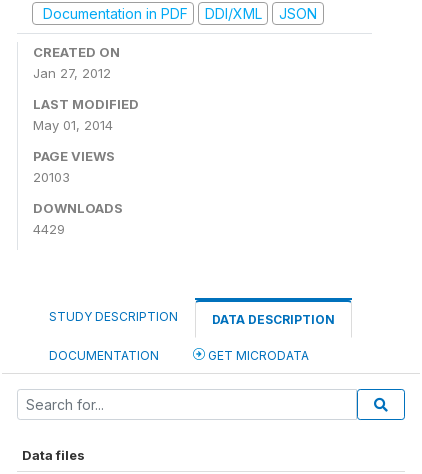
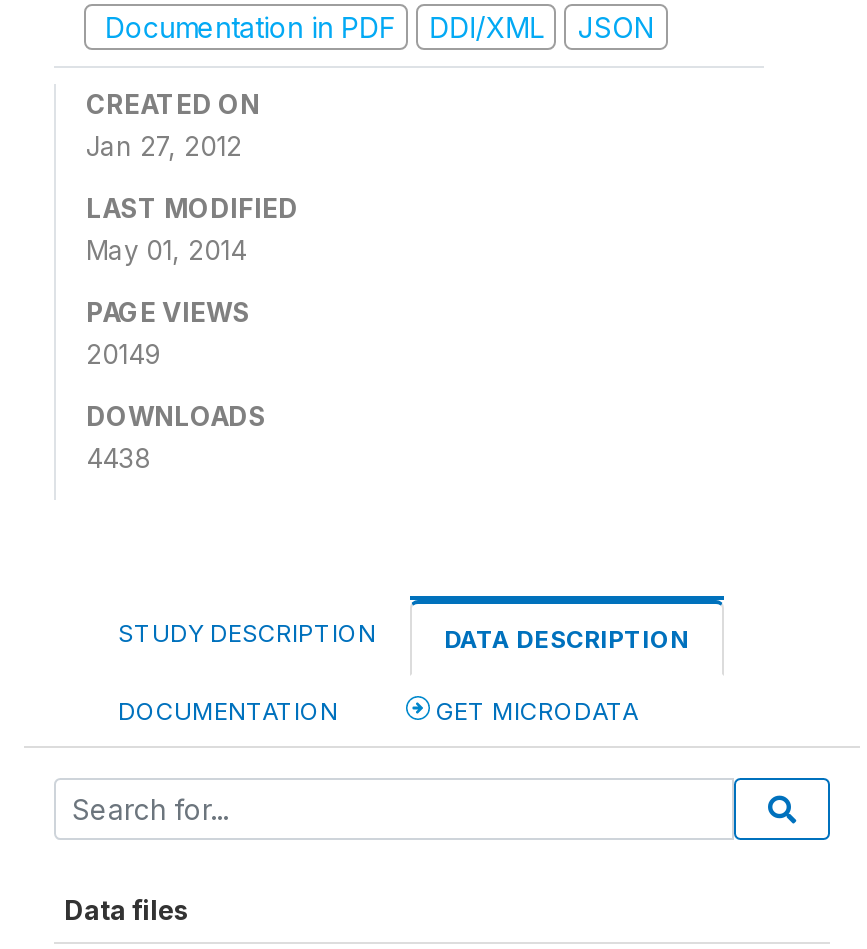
- 20103
+ 20149

- 4429
+ 4438
